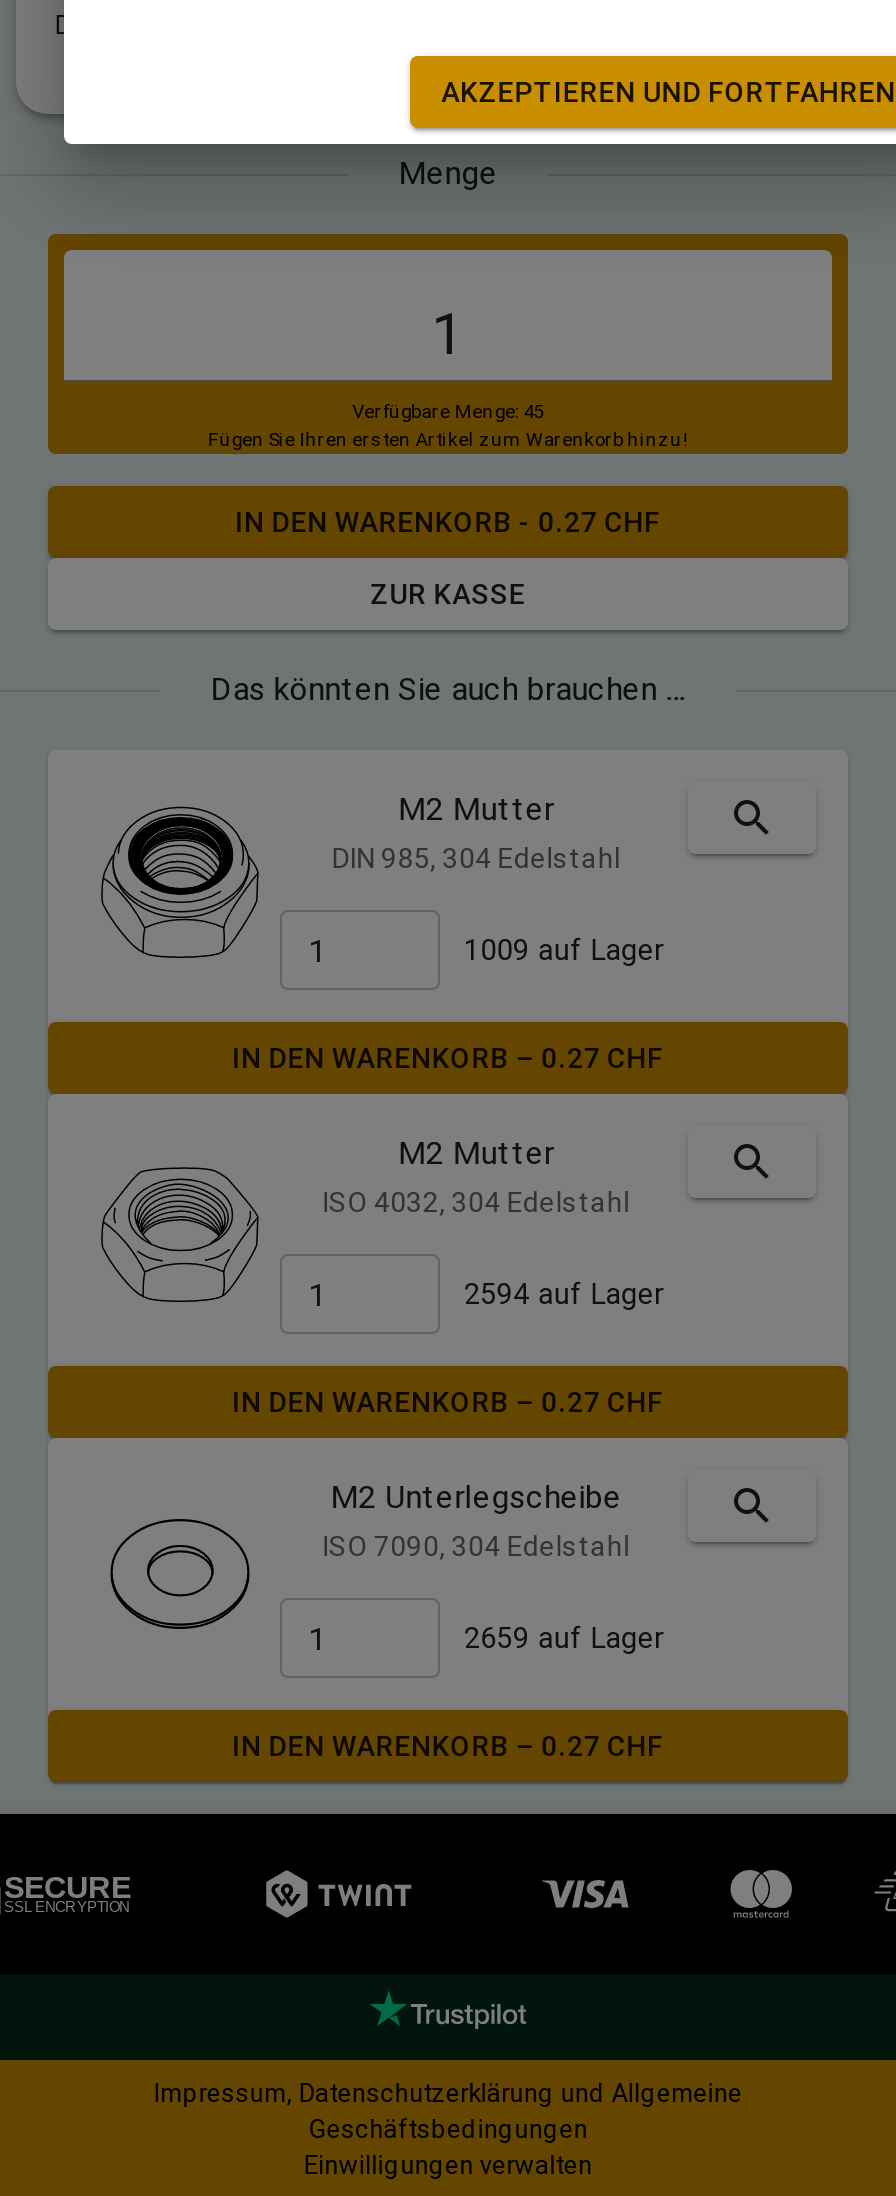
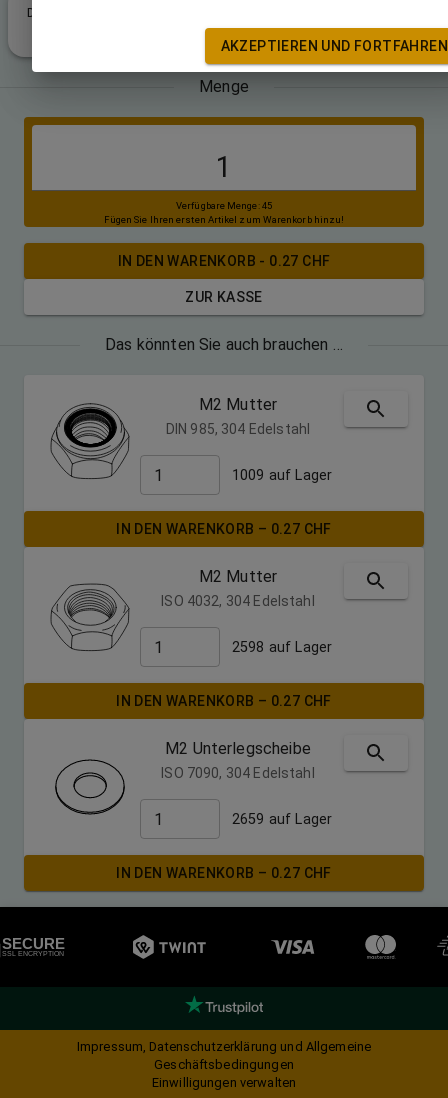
- 2594 auf Lager
+ 2598 auf Lager
